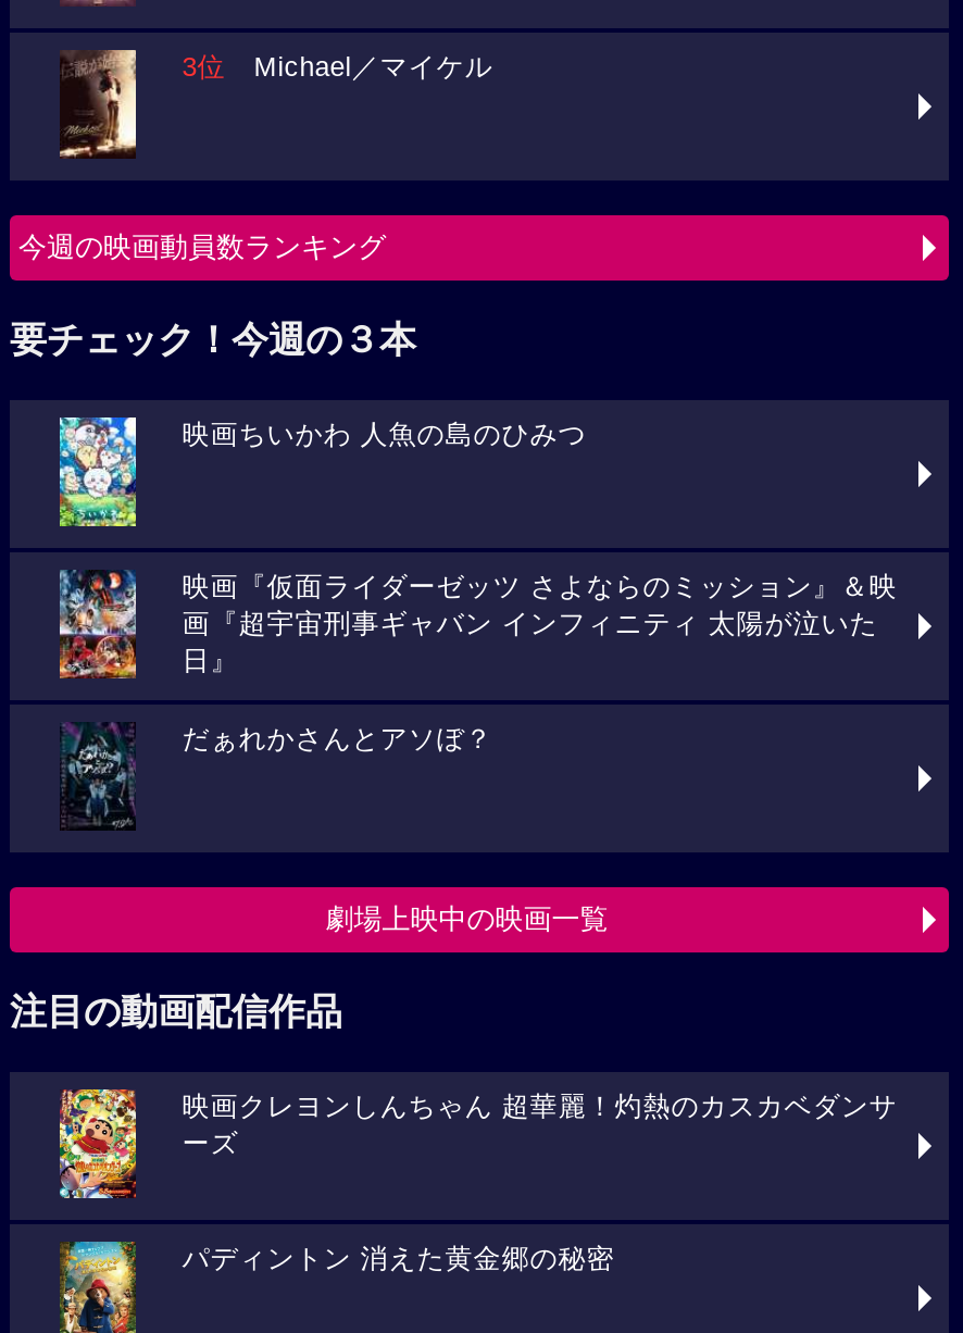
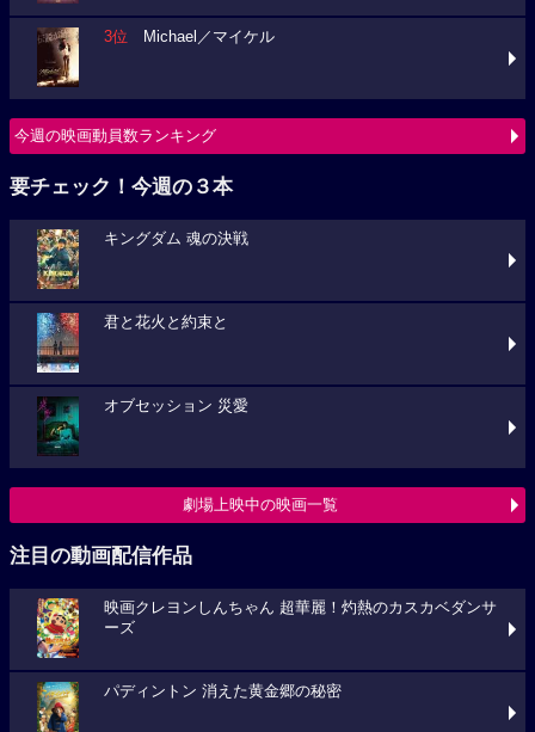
- [image]
- 映画ちいかわ 人魚の島のひみつ
+ [image]
+ キングダム 魂の決戦

- [image]
- 映画『仮面ライダーゼッツ さよならのミッション』＆映
- 画『超宇宙刑事ギャバン インフィニティ 太陽が泣いた
- 日』
+ [image]
+ 君と花火と約束と

- [image]
- だぁれかさんとアソぼ？
+ [image]
+ オブセッション 災愛
